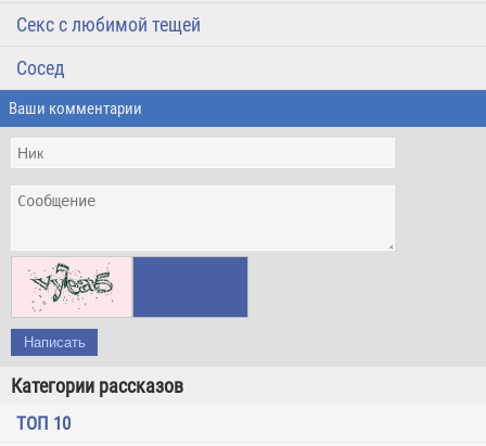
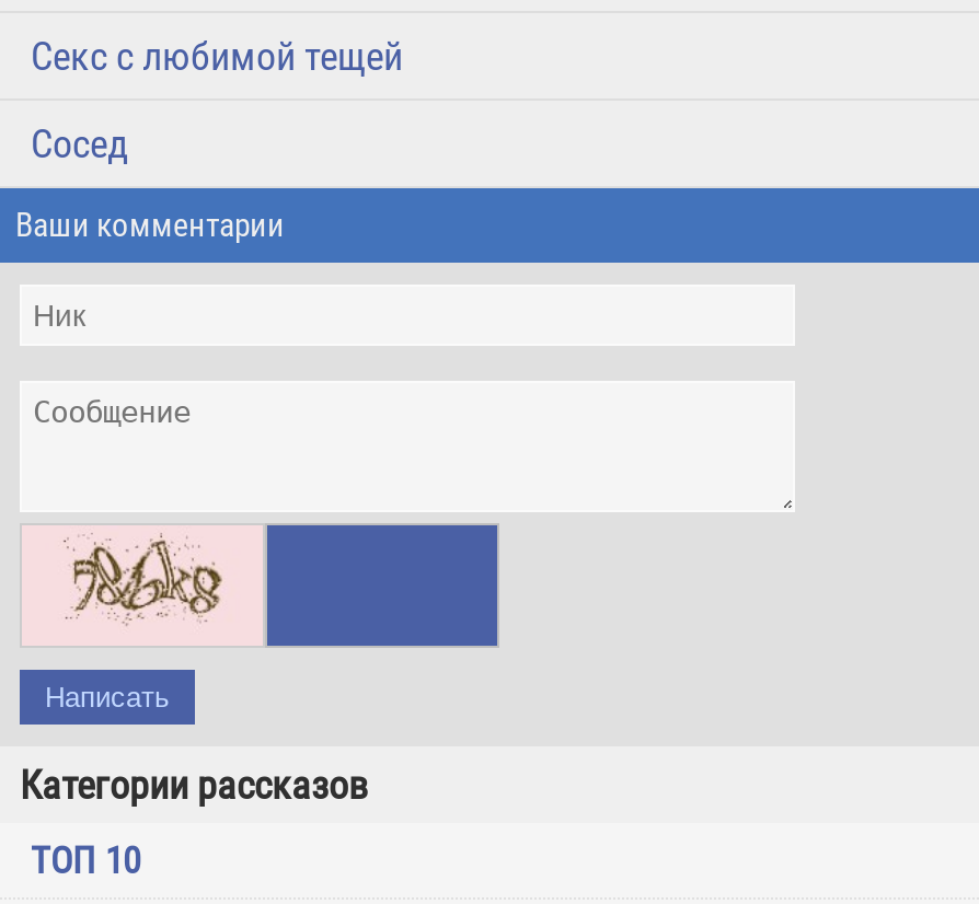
- [image]
+ [image]
